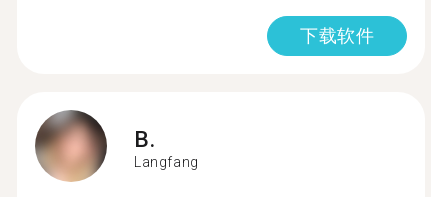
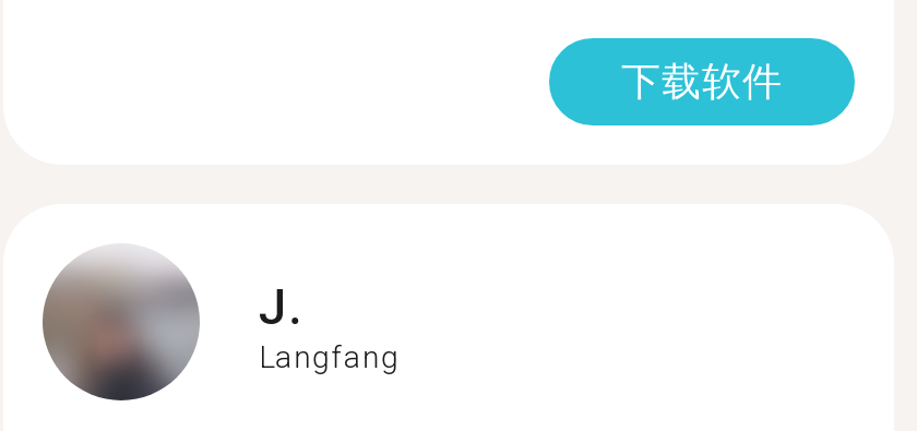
- [image]
- B.
+ [image]
+ J.
